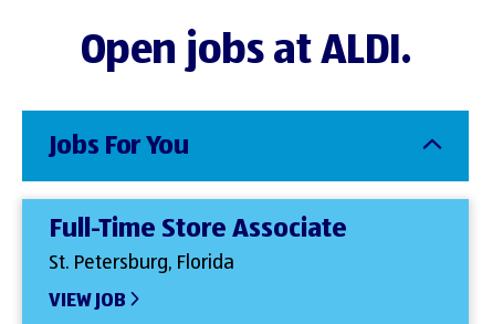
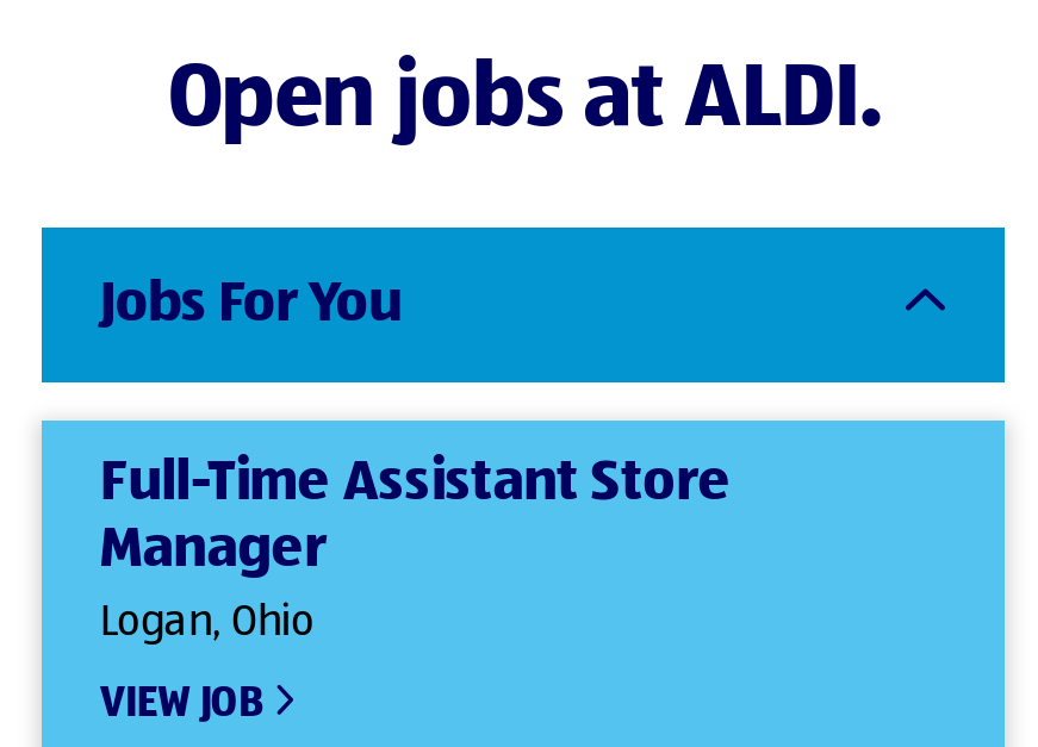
- Full-Time Store Associate
- St. Petersburg, Florida
+ Full-Time Assistant Store
+ Manager
+ Logan, Ohio
